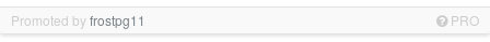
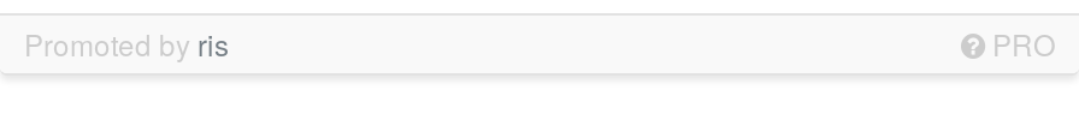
- Promoted by frostpg11
+ Promoted by ris
